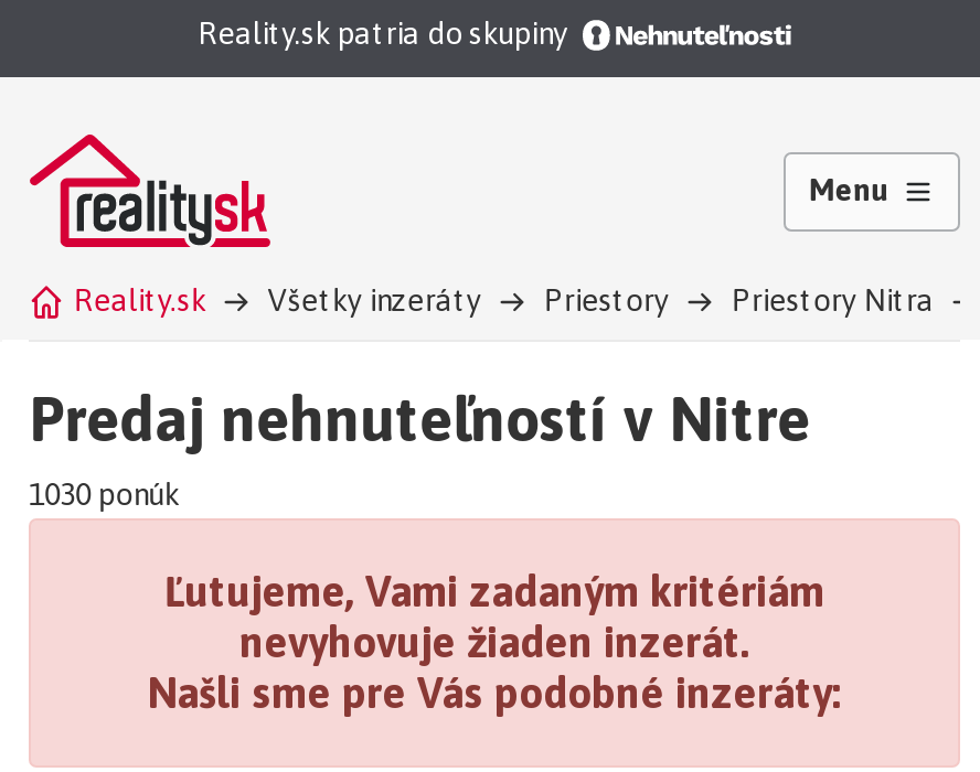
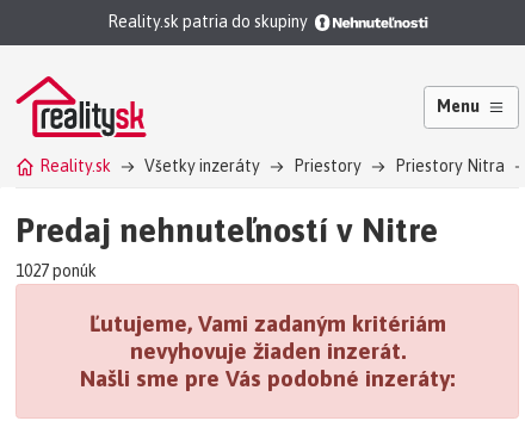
- 1030 ponúk
+ 1027 ponúk
